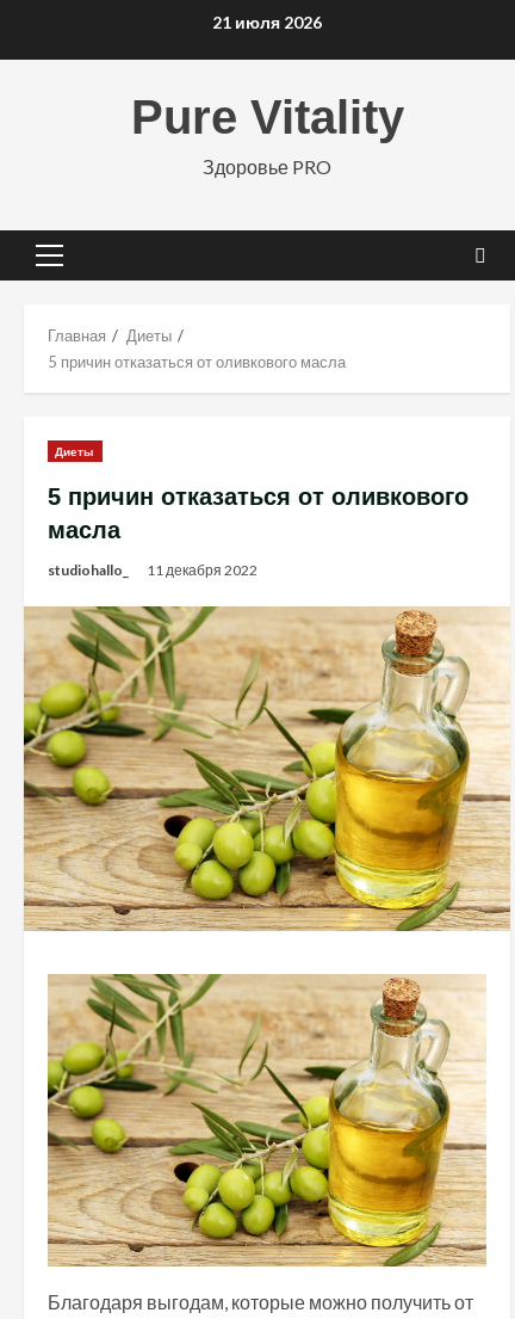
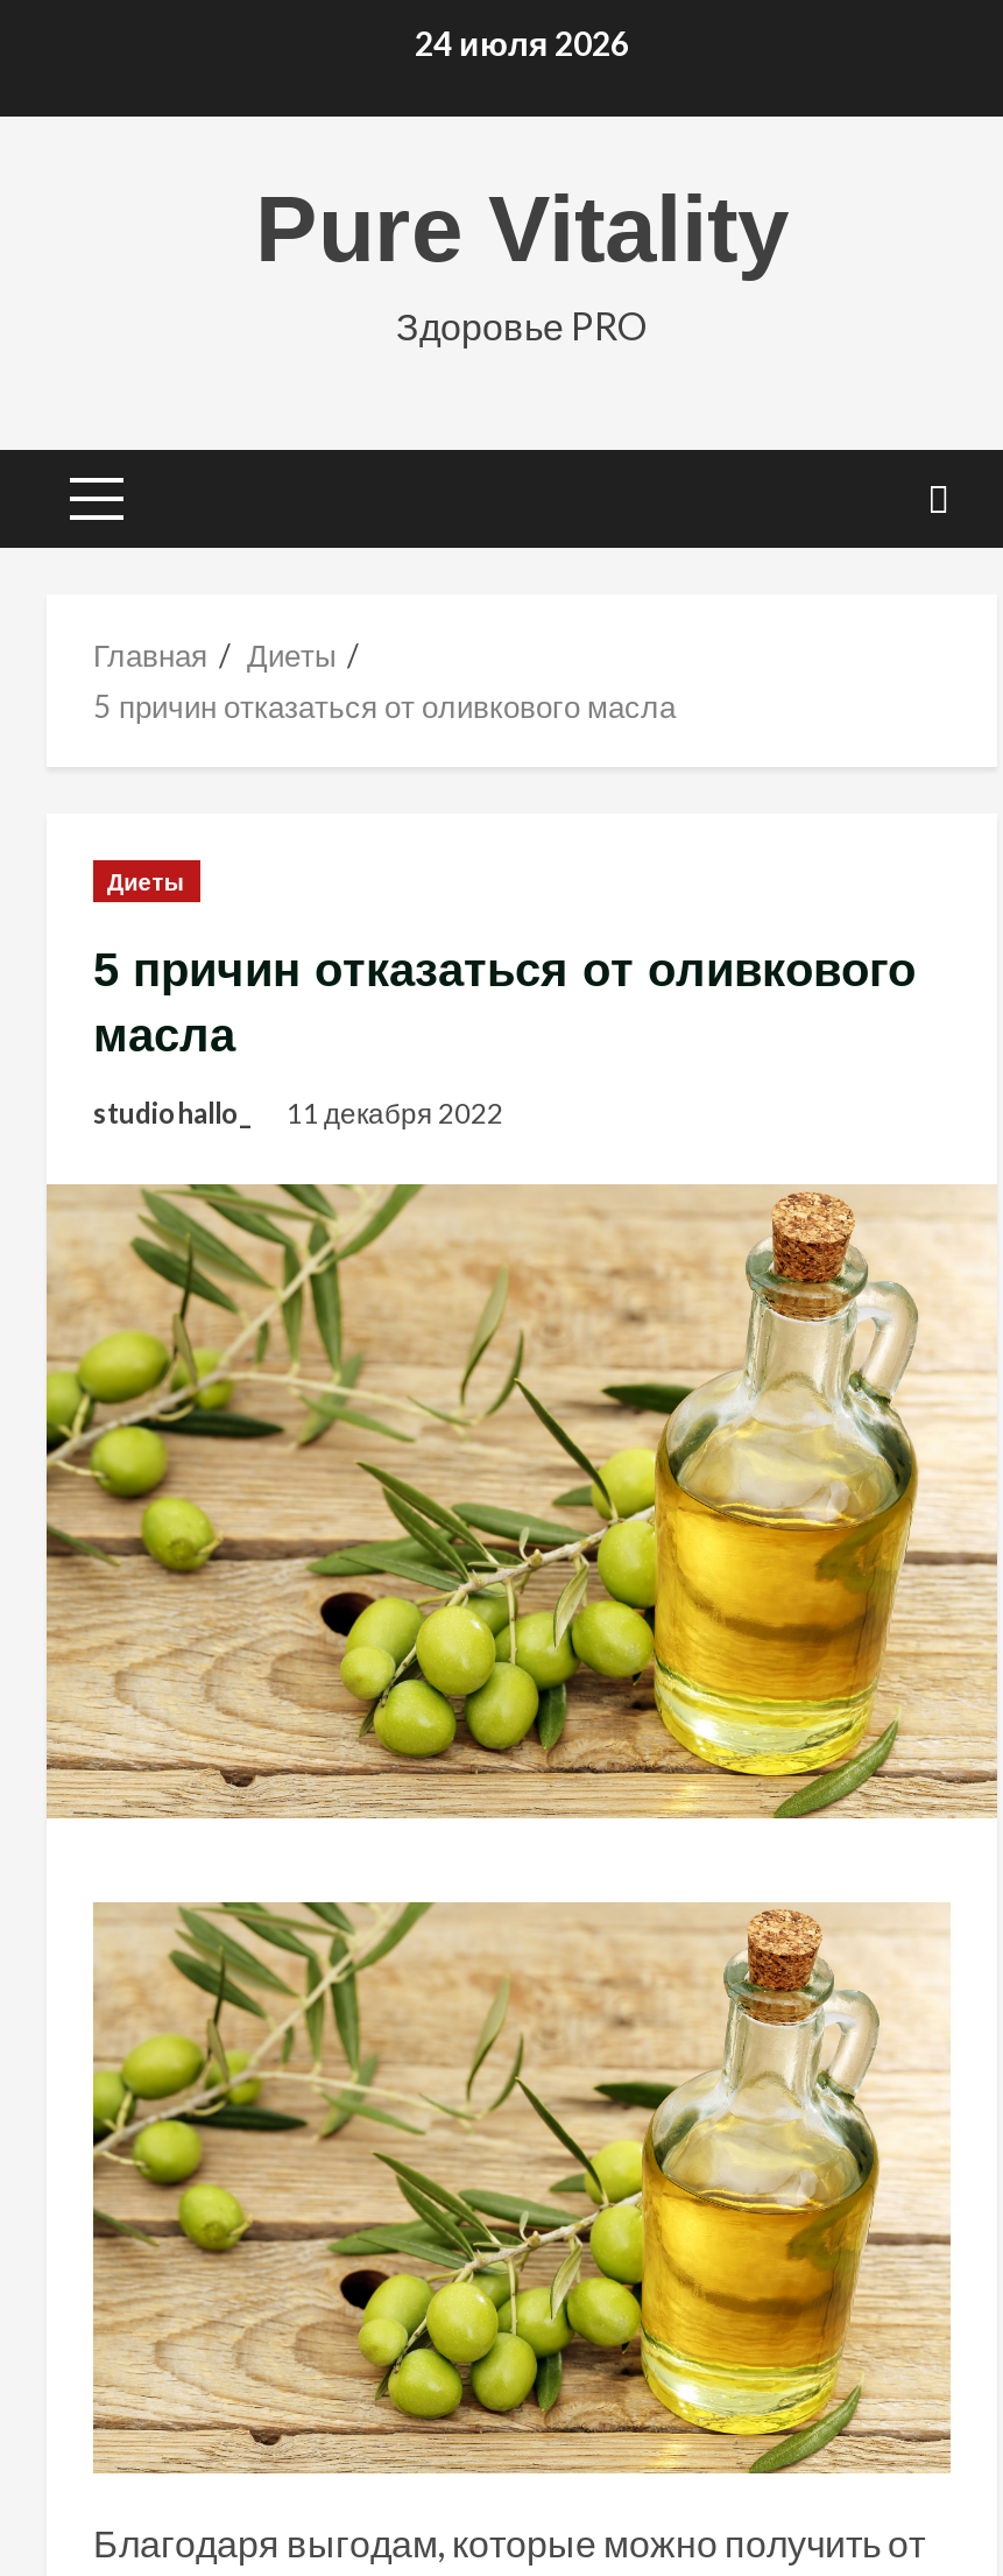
- 21 июля 2026
+ 24 июля 2026
